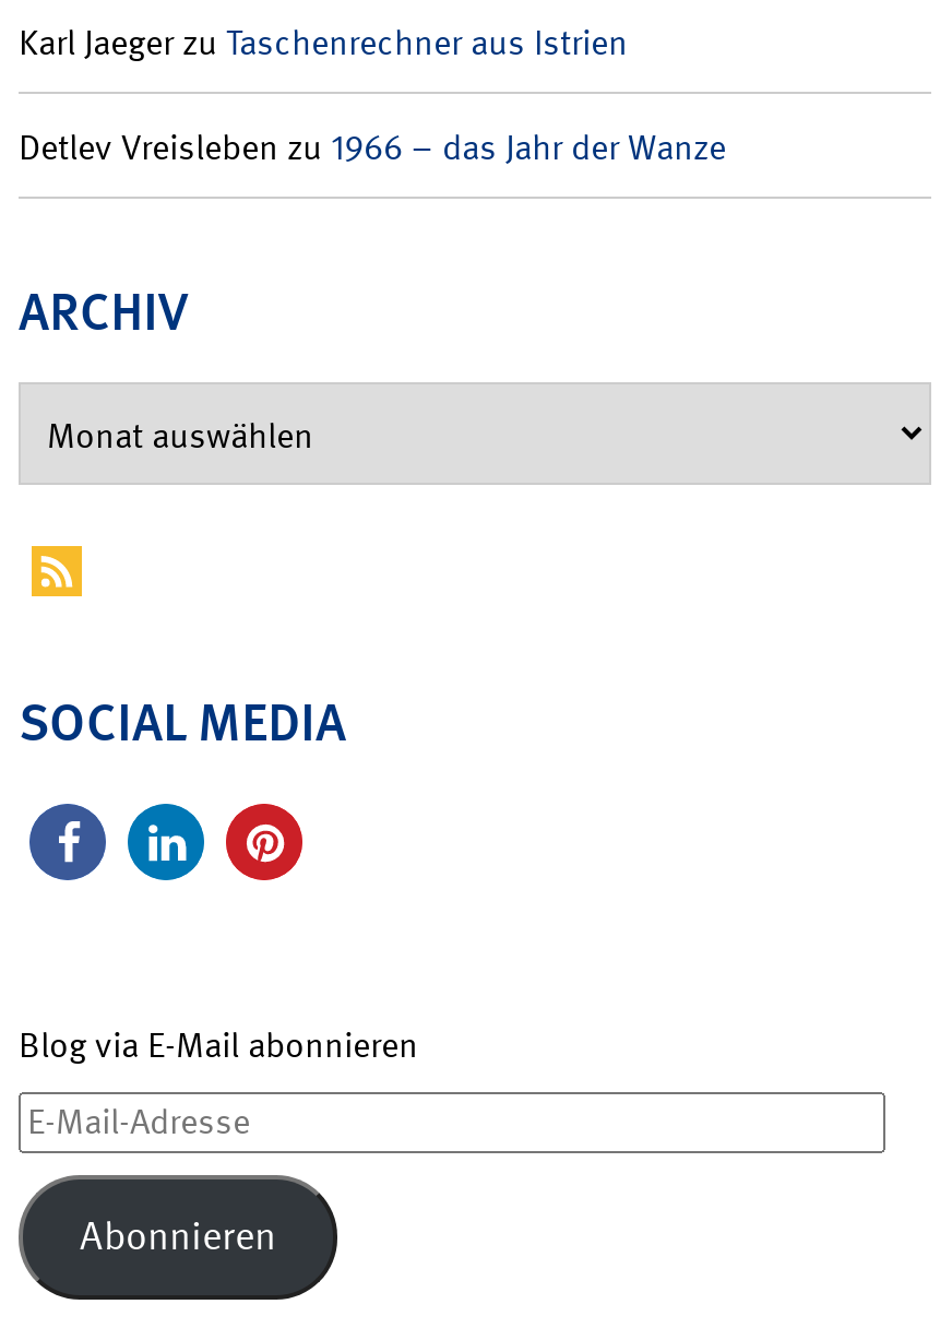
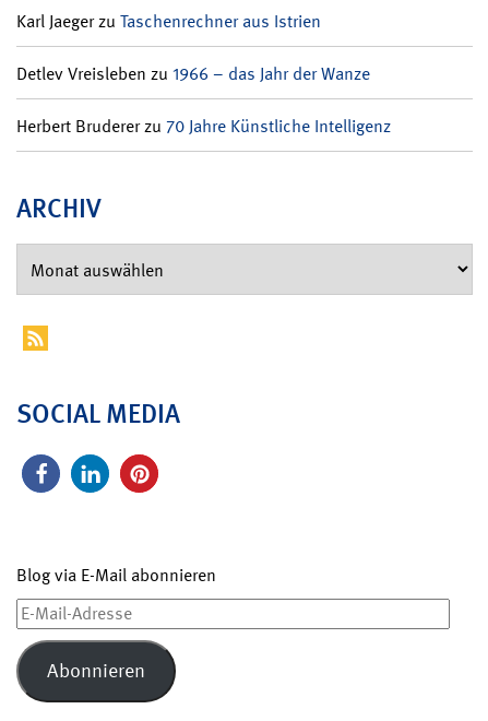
+ Herbert Bruderer zu 70 Jahre Künstliche Intelligenz
